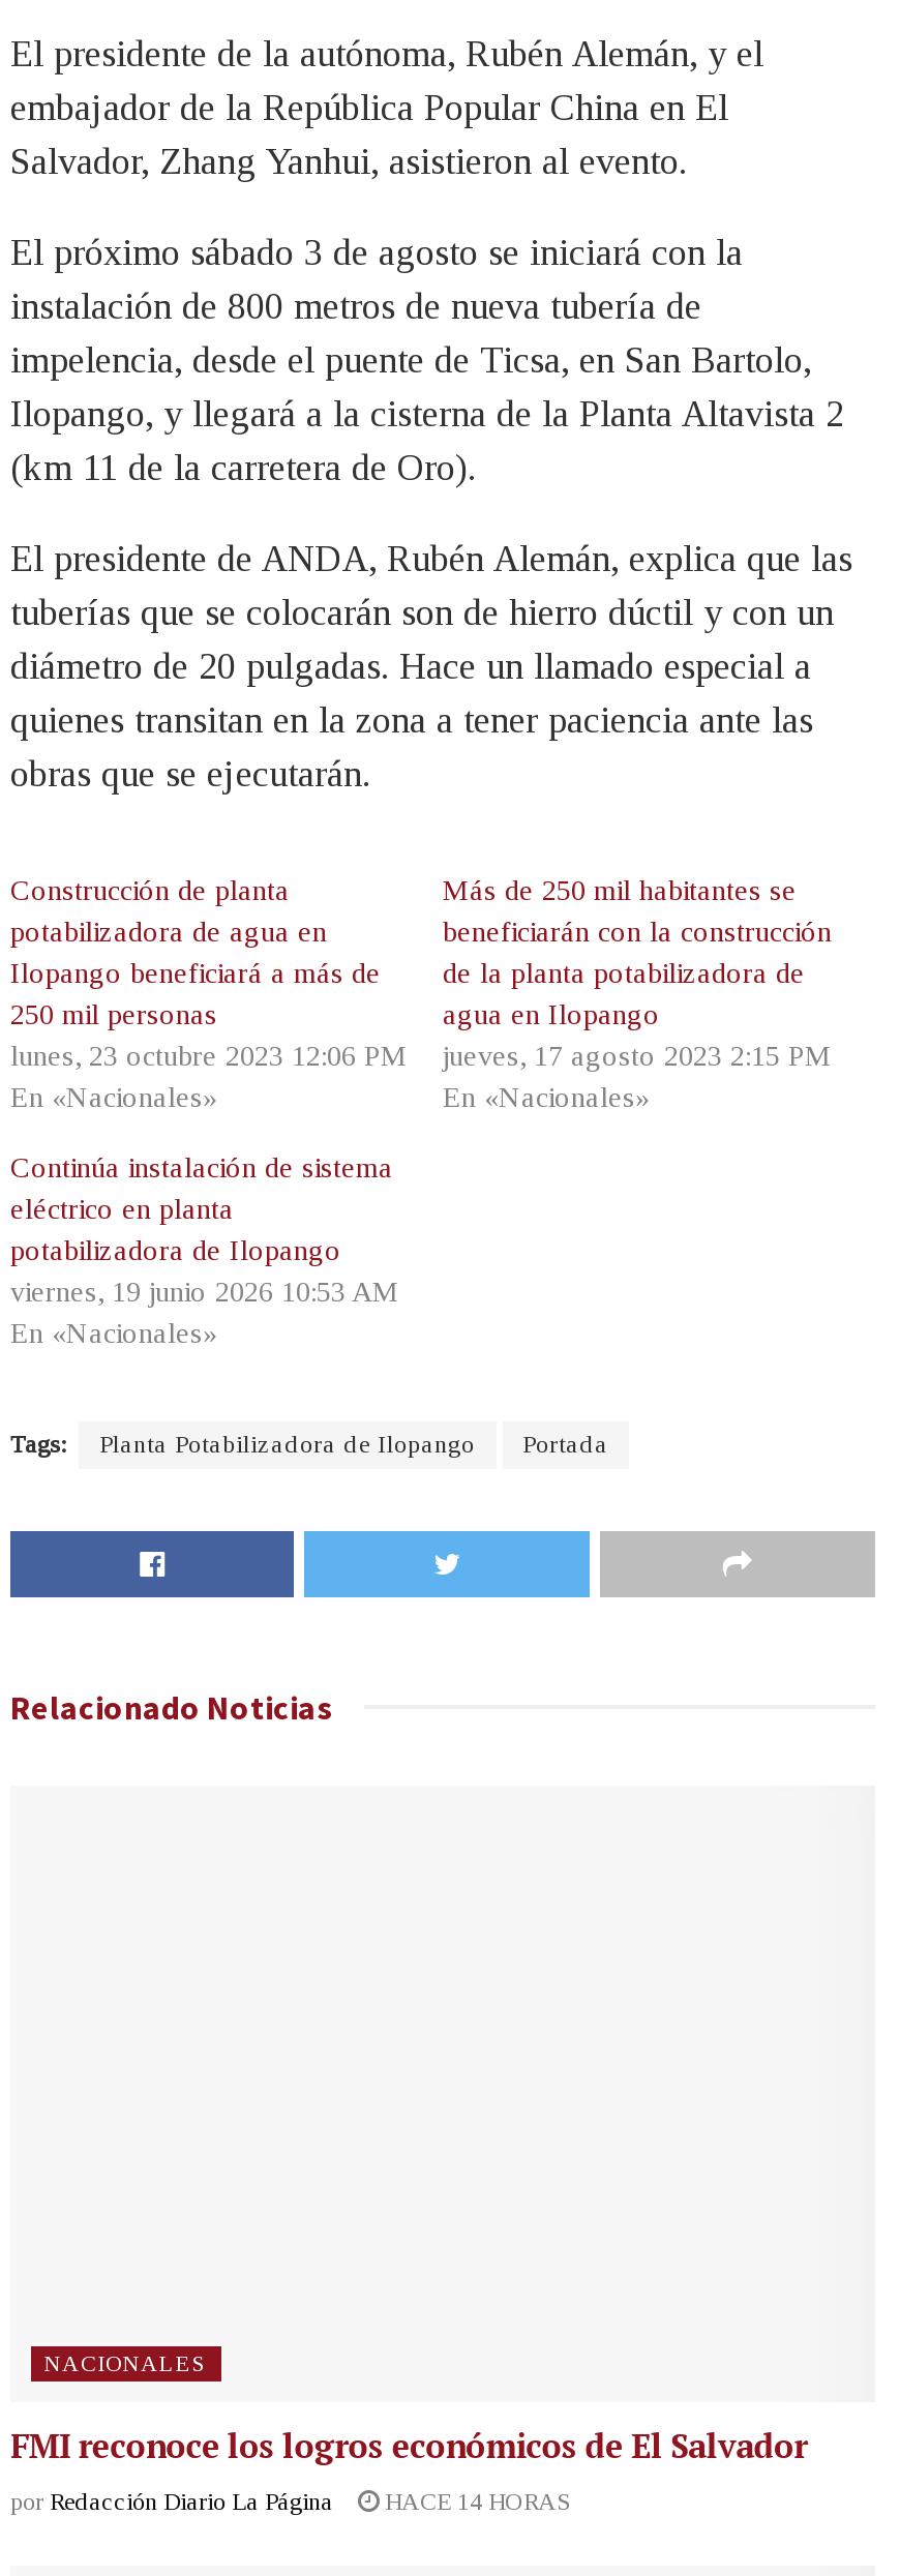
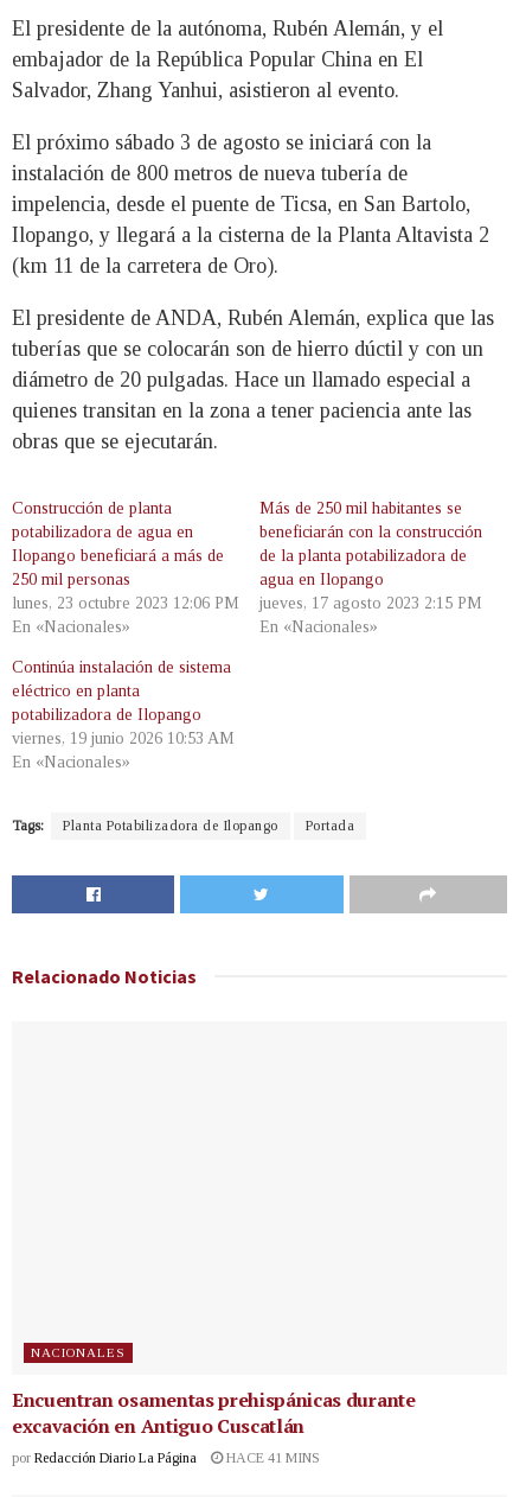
- FMI reconoce los logros económicos de El Salvador
+ Encuentran osamentas prehispánicas durante
+ excavación en Antiguo Cuscatlán

- por Redacción Diario La Página HACE 14 HORAS
+ por Redacción Diario La Página HACE 41 MINS
